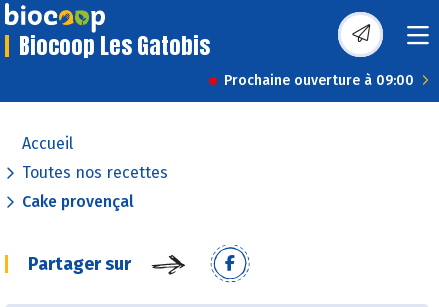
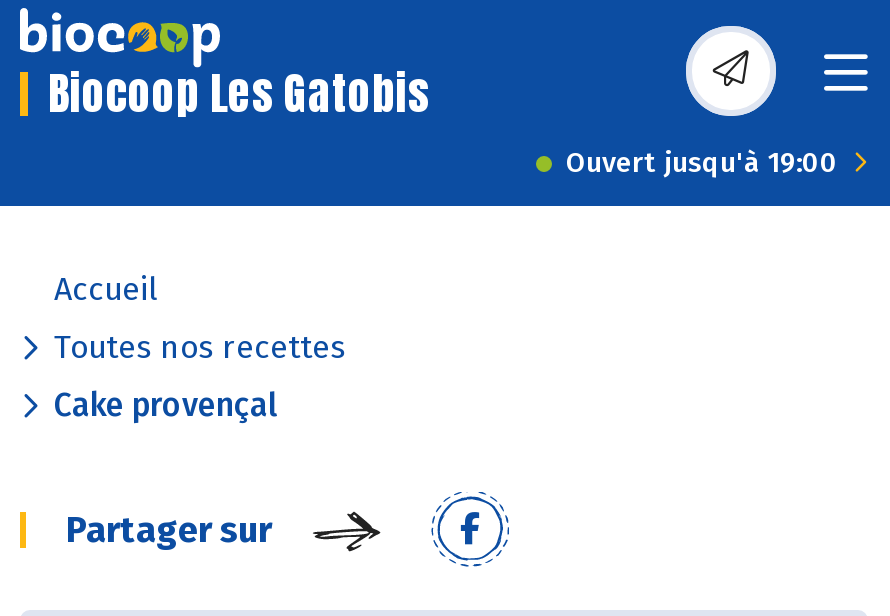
- Prochaine ouverture à 09:00
+ Ouvert jusqu'à 19:00
